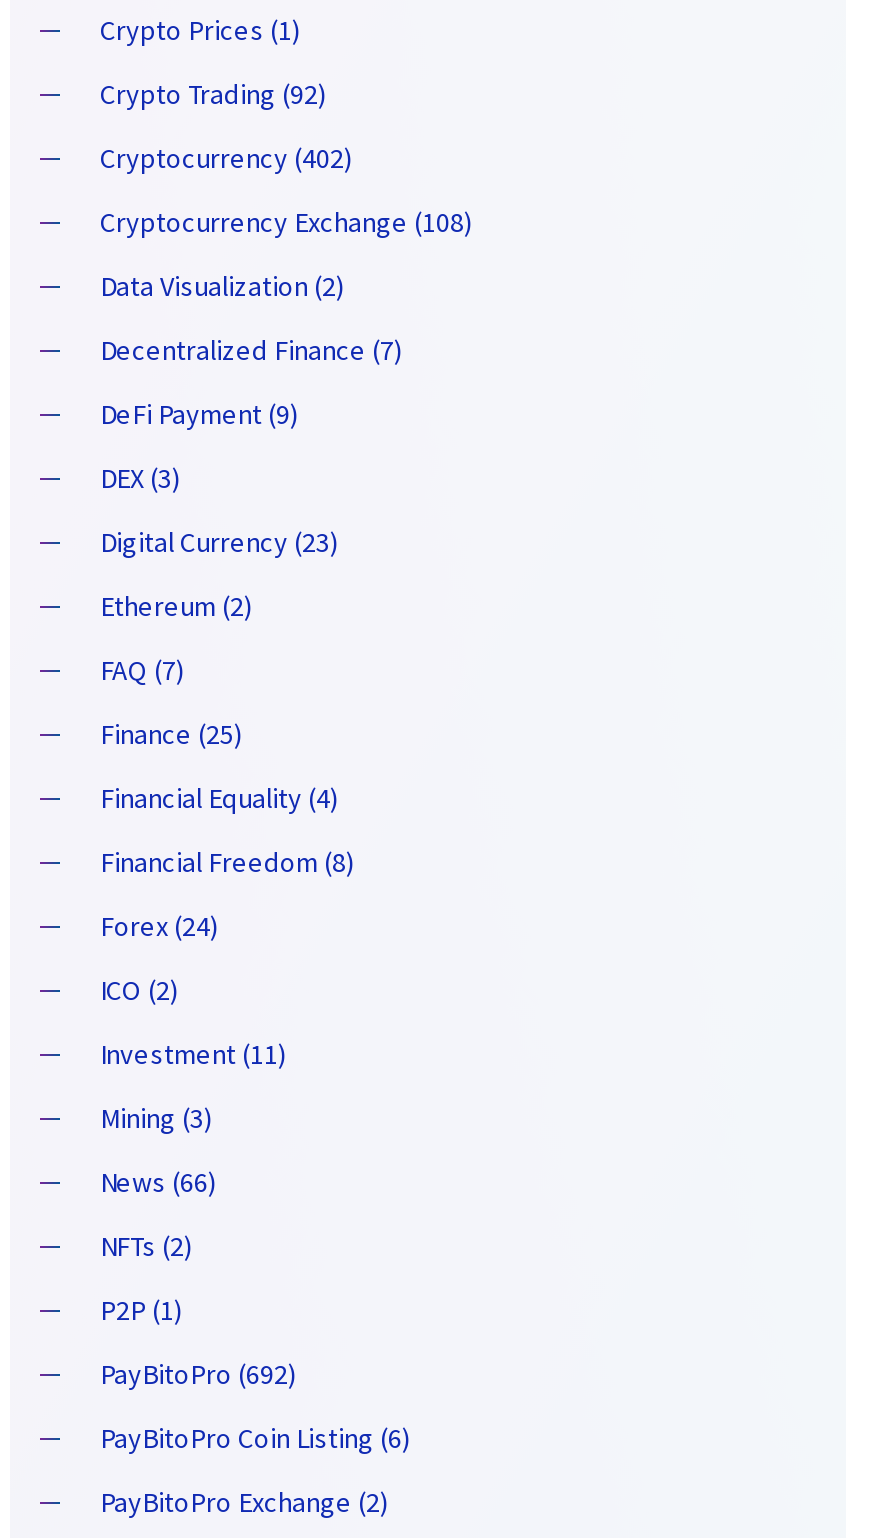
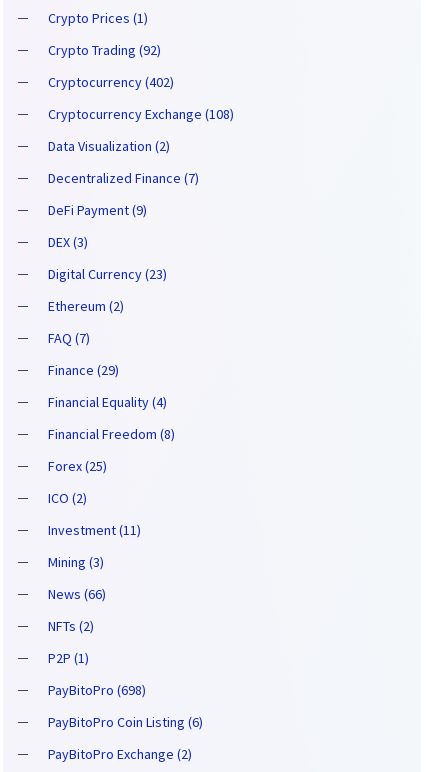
- Finance (25)
+ Finance (29)

- Forex (24)
+ Forex (25)

- PayBitoPro (692)
+ PayBitoPro (698)
